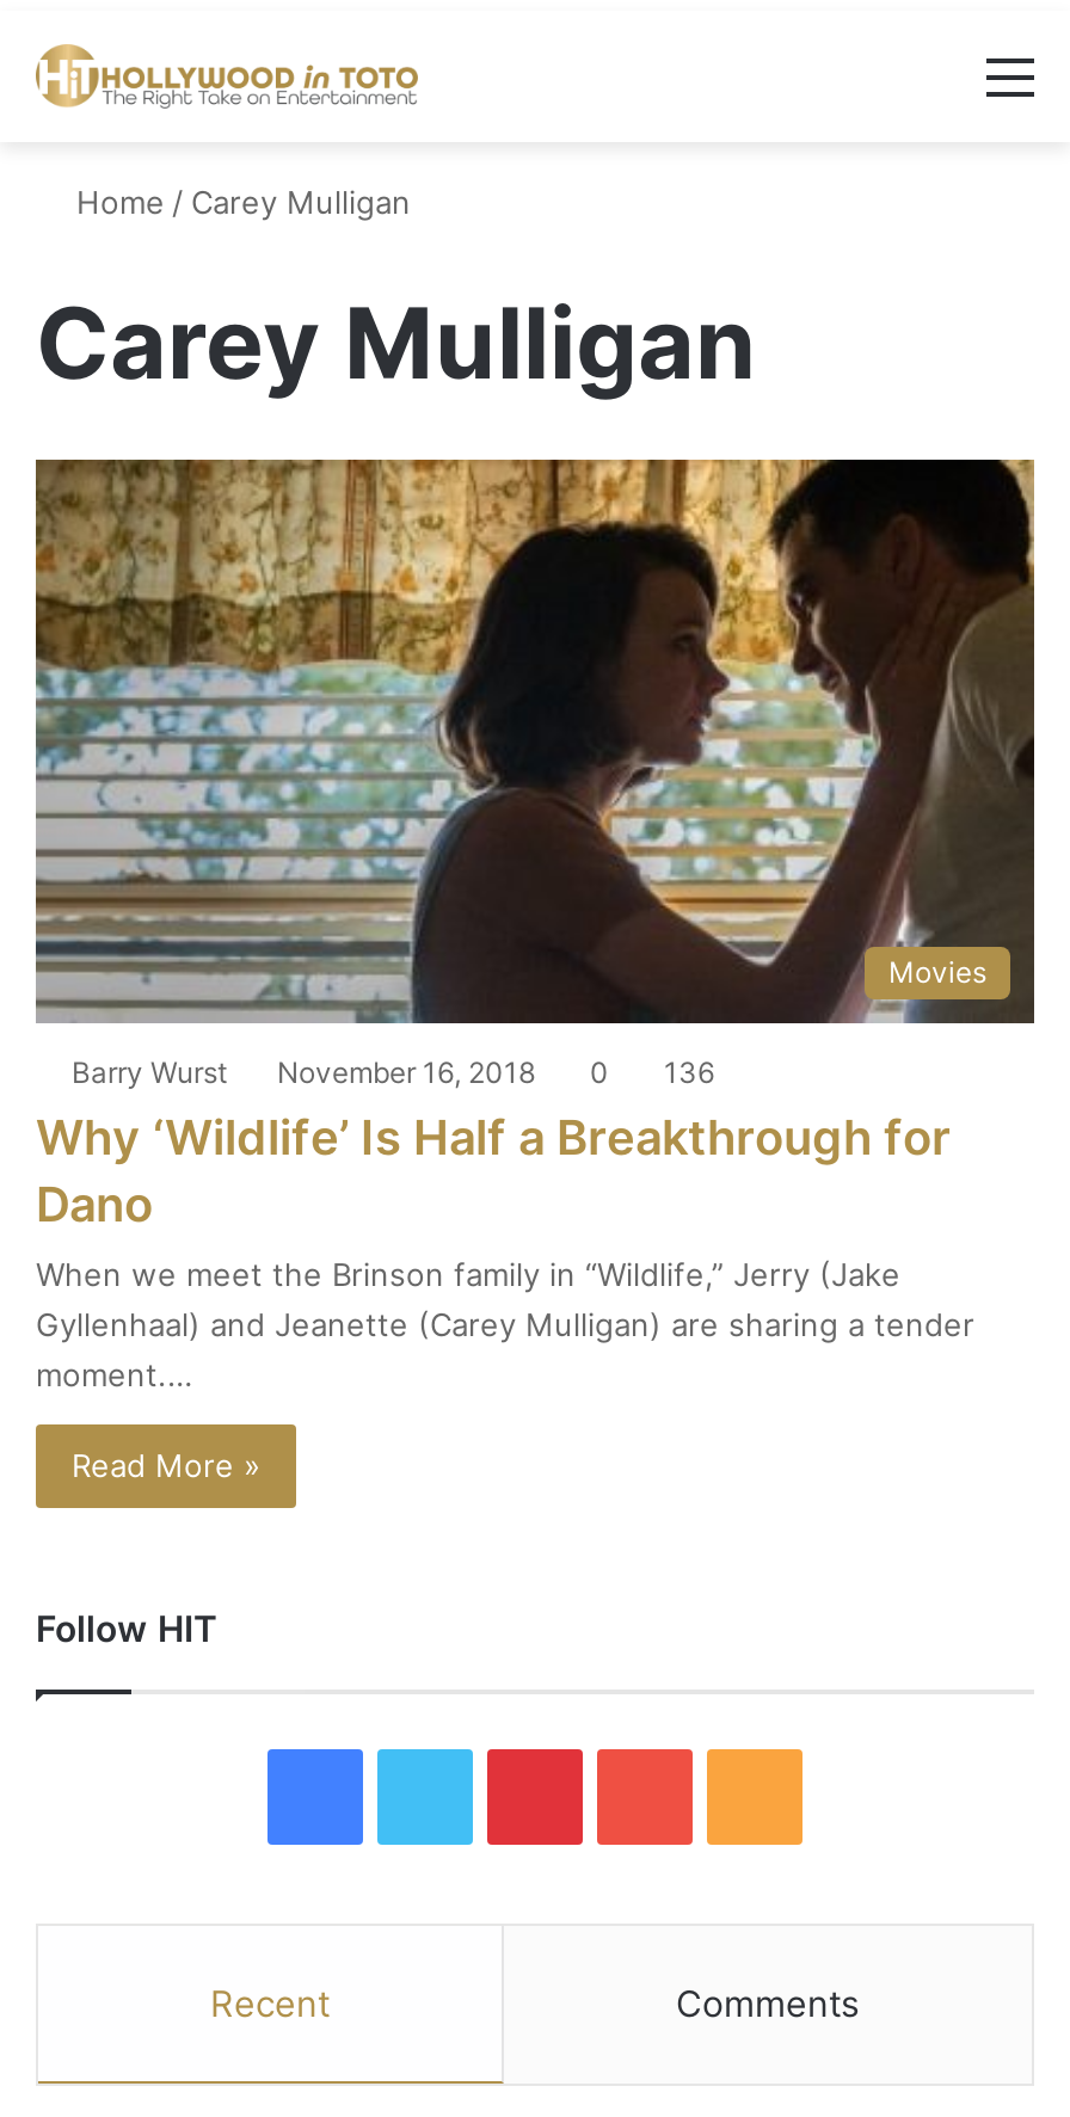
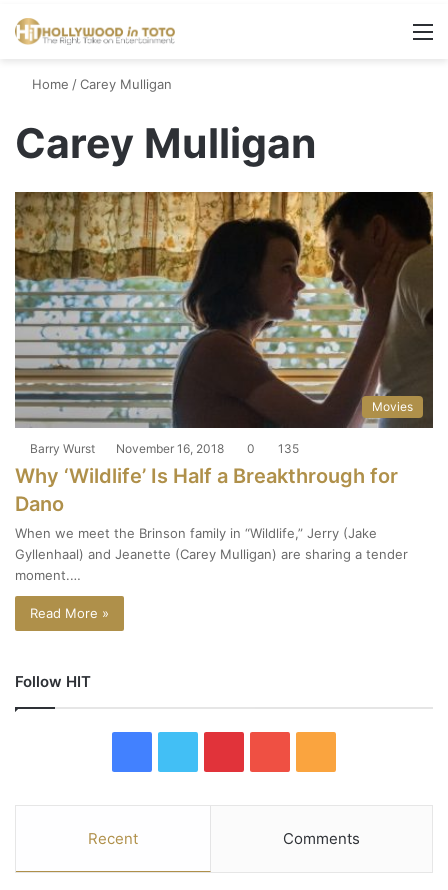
- Barry Wurst November 16, 2018 0 136
+ Barry Wurst November 16, 2018 0 135
